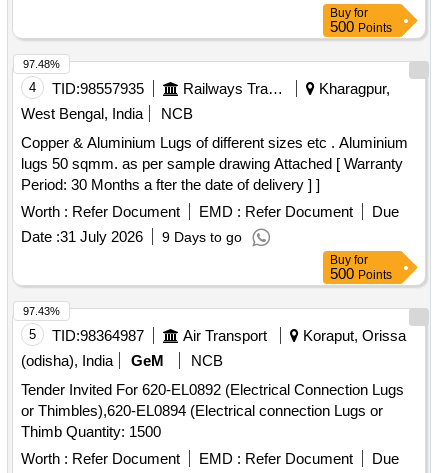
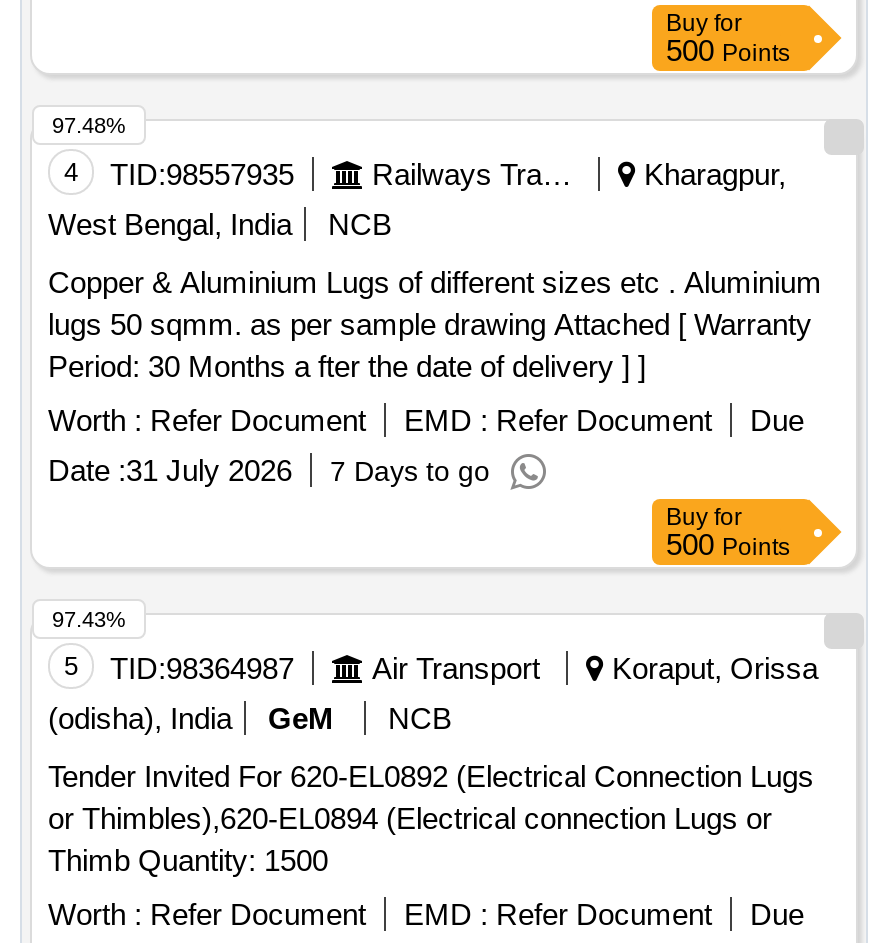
- Date : 31 July 2026 9 Days to go
+ Date : 31 July 2026 7 Days to go
